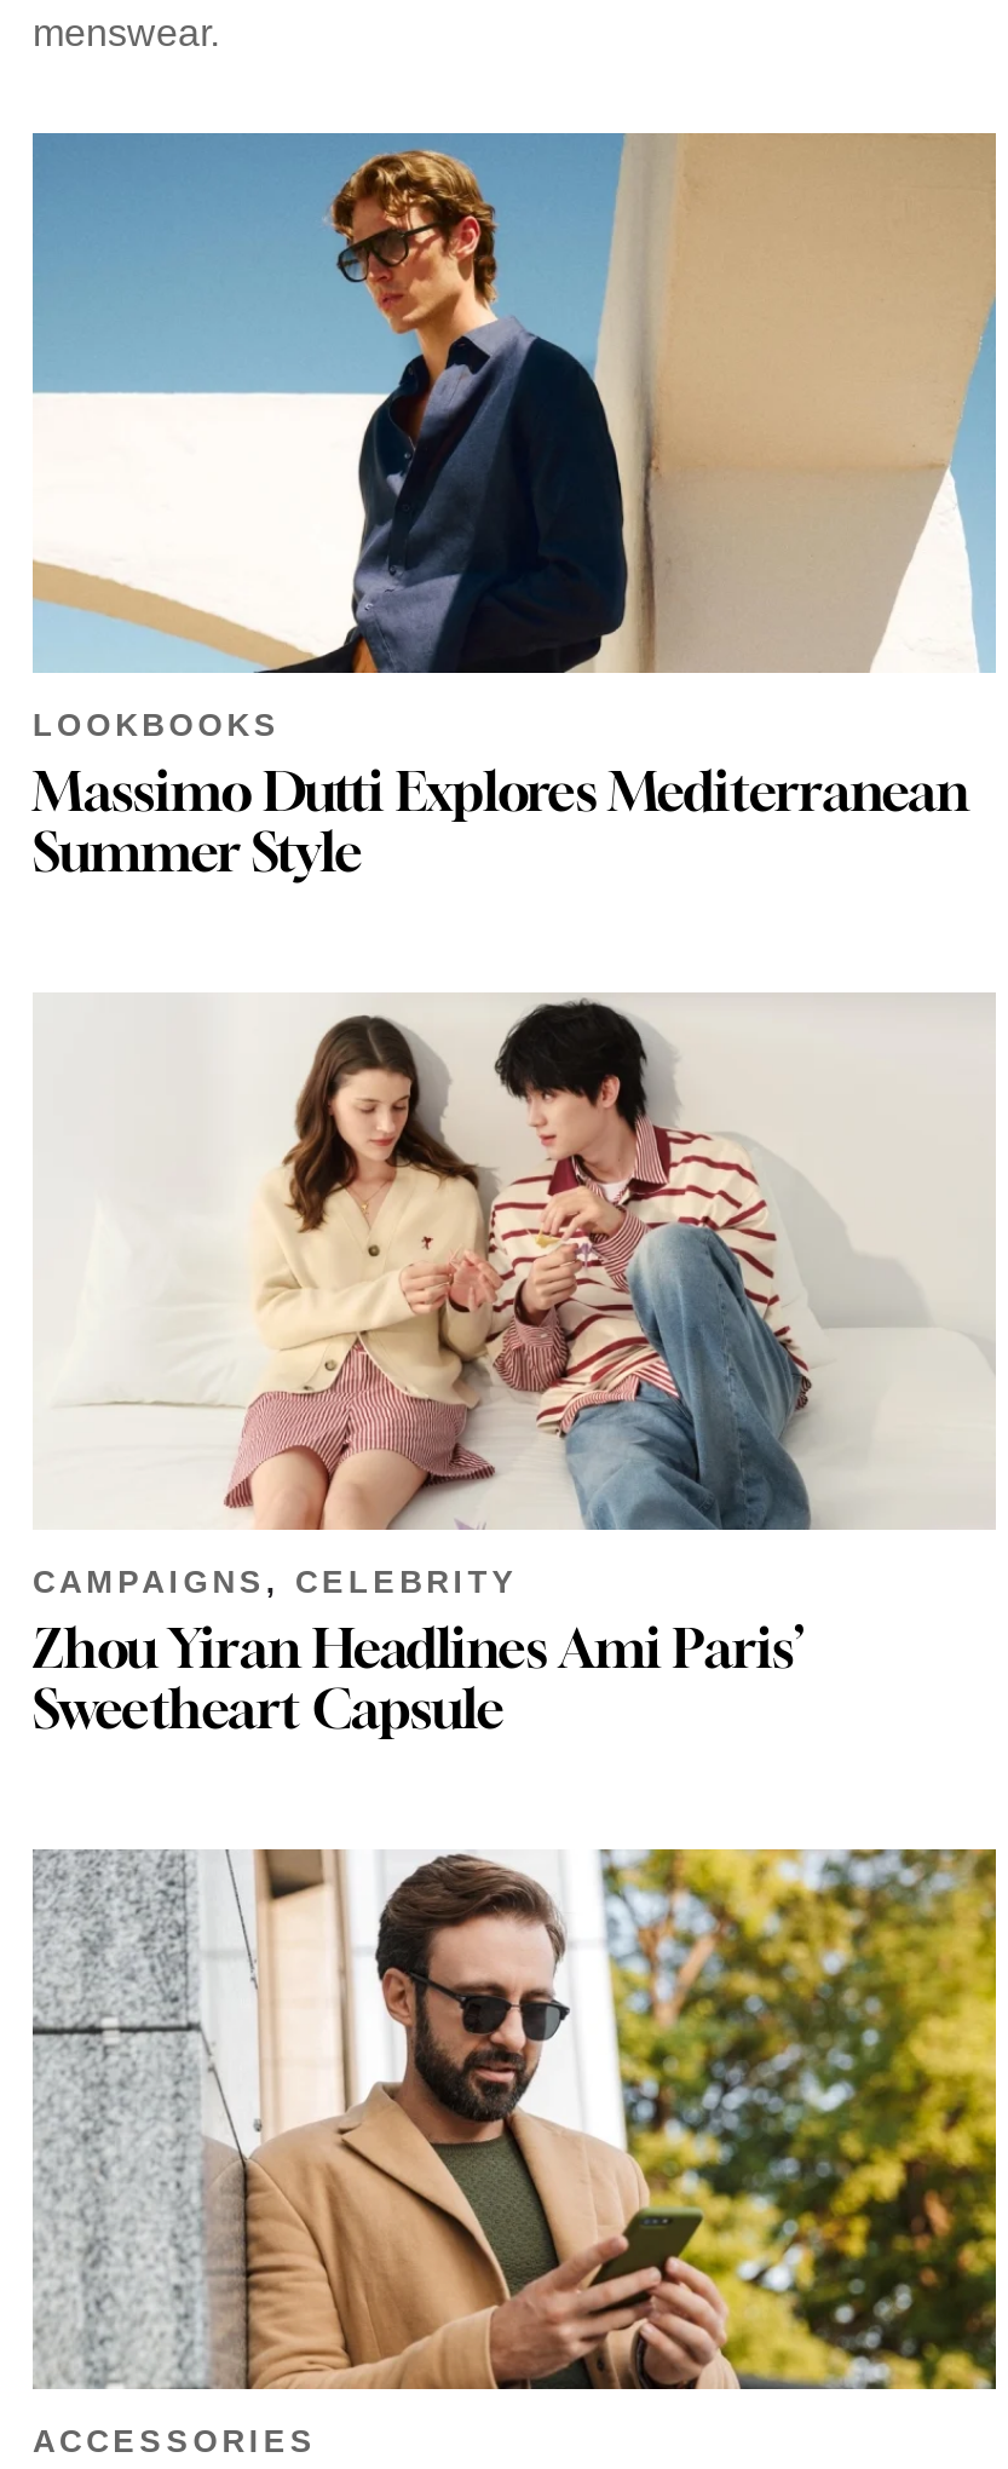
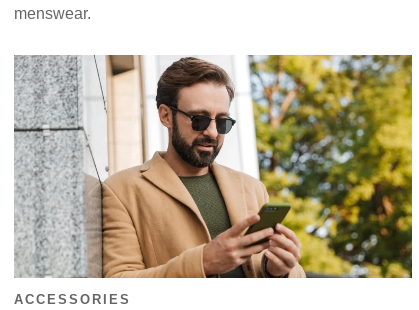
- [image]
- LOOKBOOKS
- Massimo Dutti Explores Mediterranean
- Summer Style

- [image]
- CAMPAIGNS, CELEBRITY
- Zhou Yiran Headlines Ami Paris’
- Sweetheart Capsule
